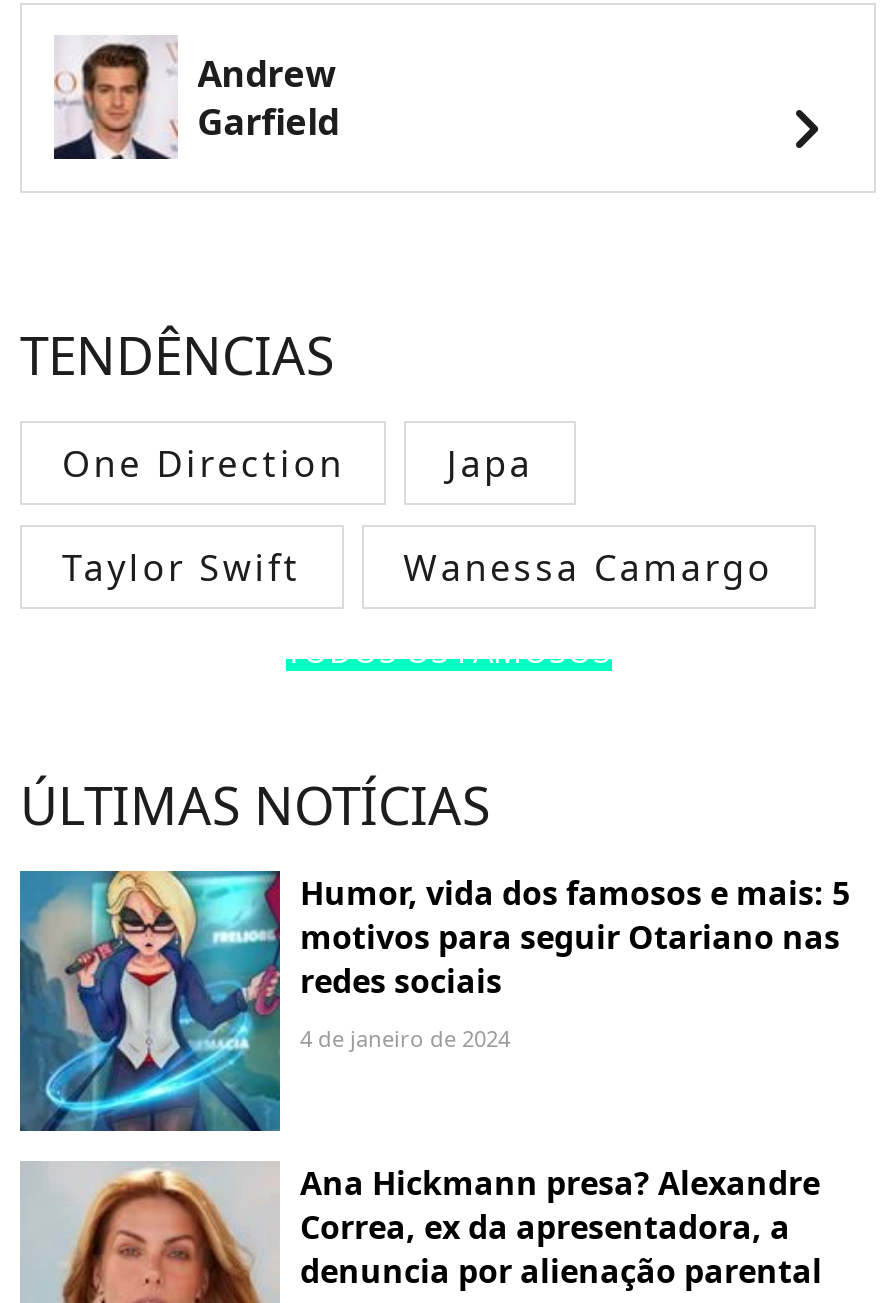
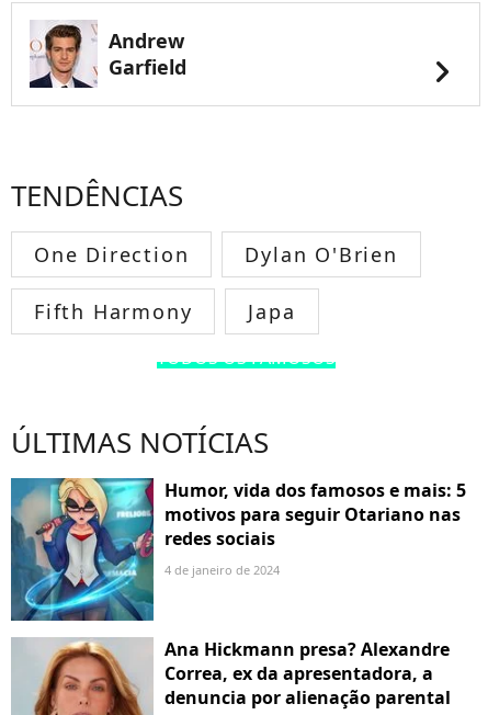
moved down: Japa

+ Dylan O'Brien
+ Fifth Harmony

- Taylor Swift
- Wanessa Camargo
